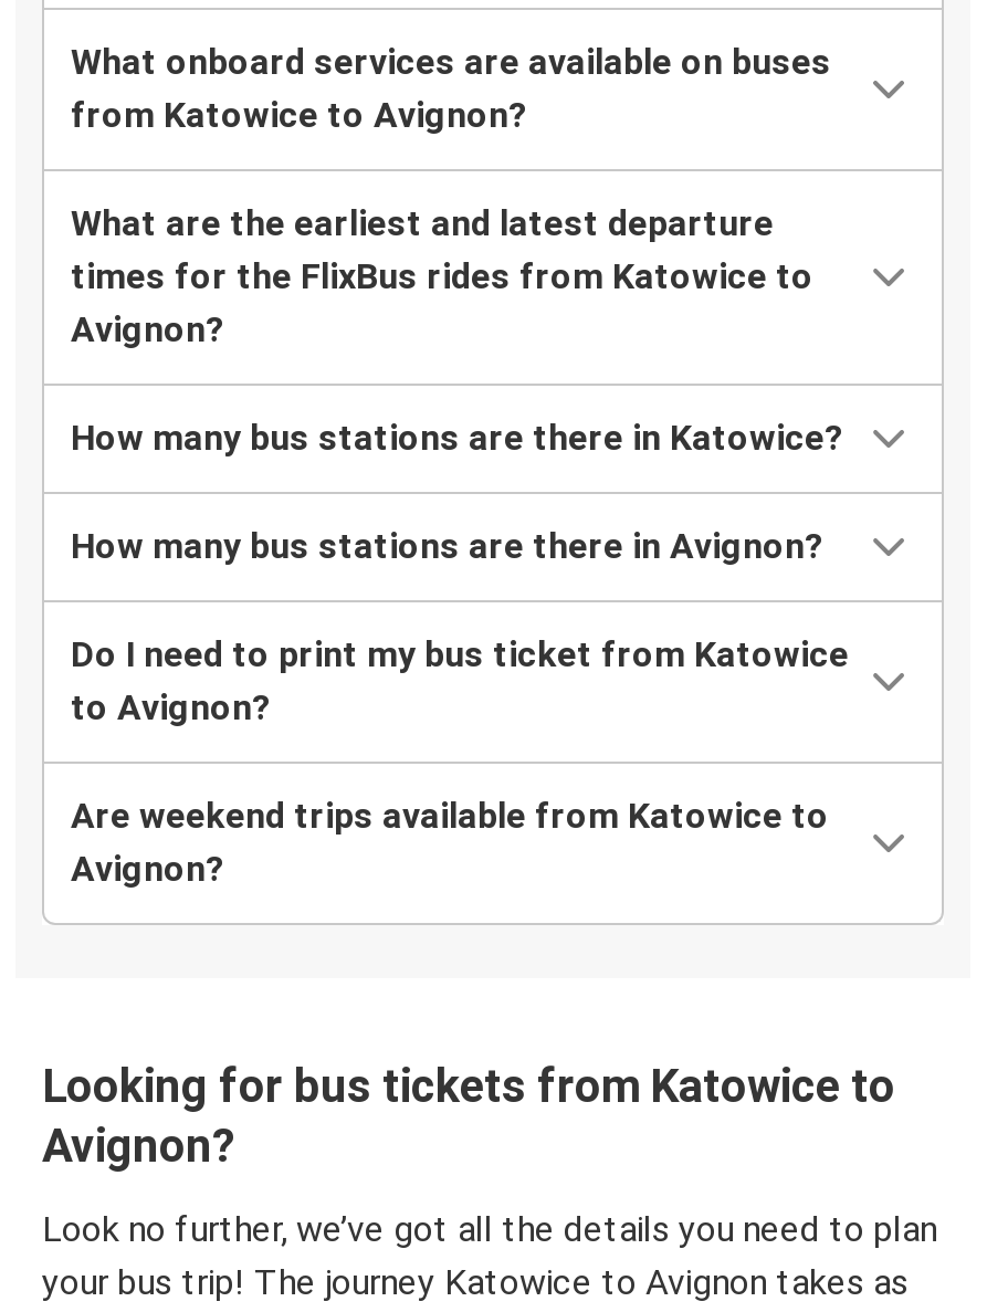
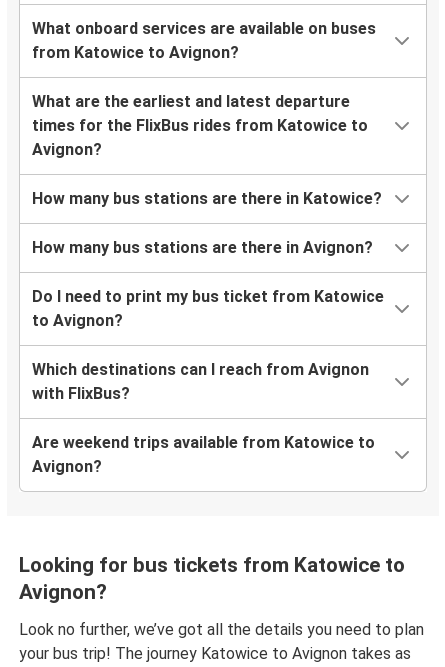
+ Which destinations can I reach from Avignon
+ with FlixBus?
